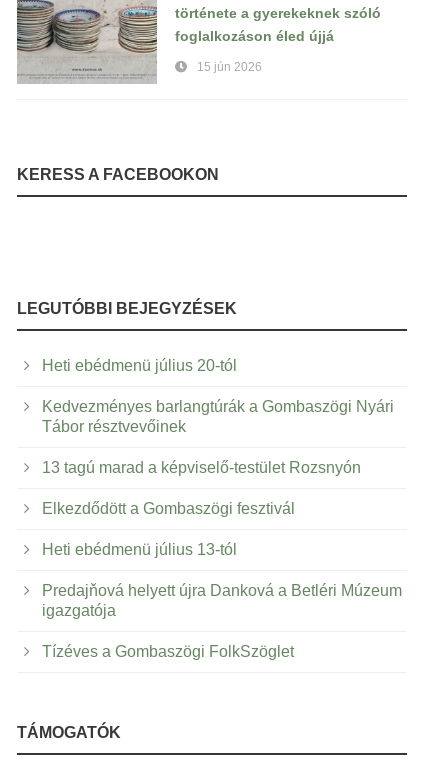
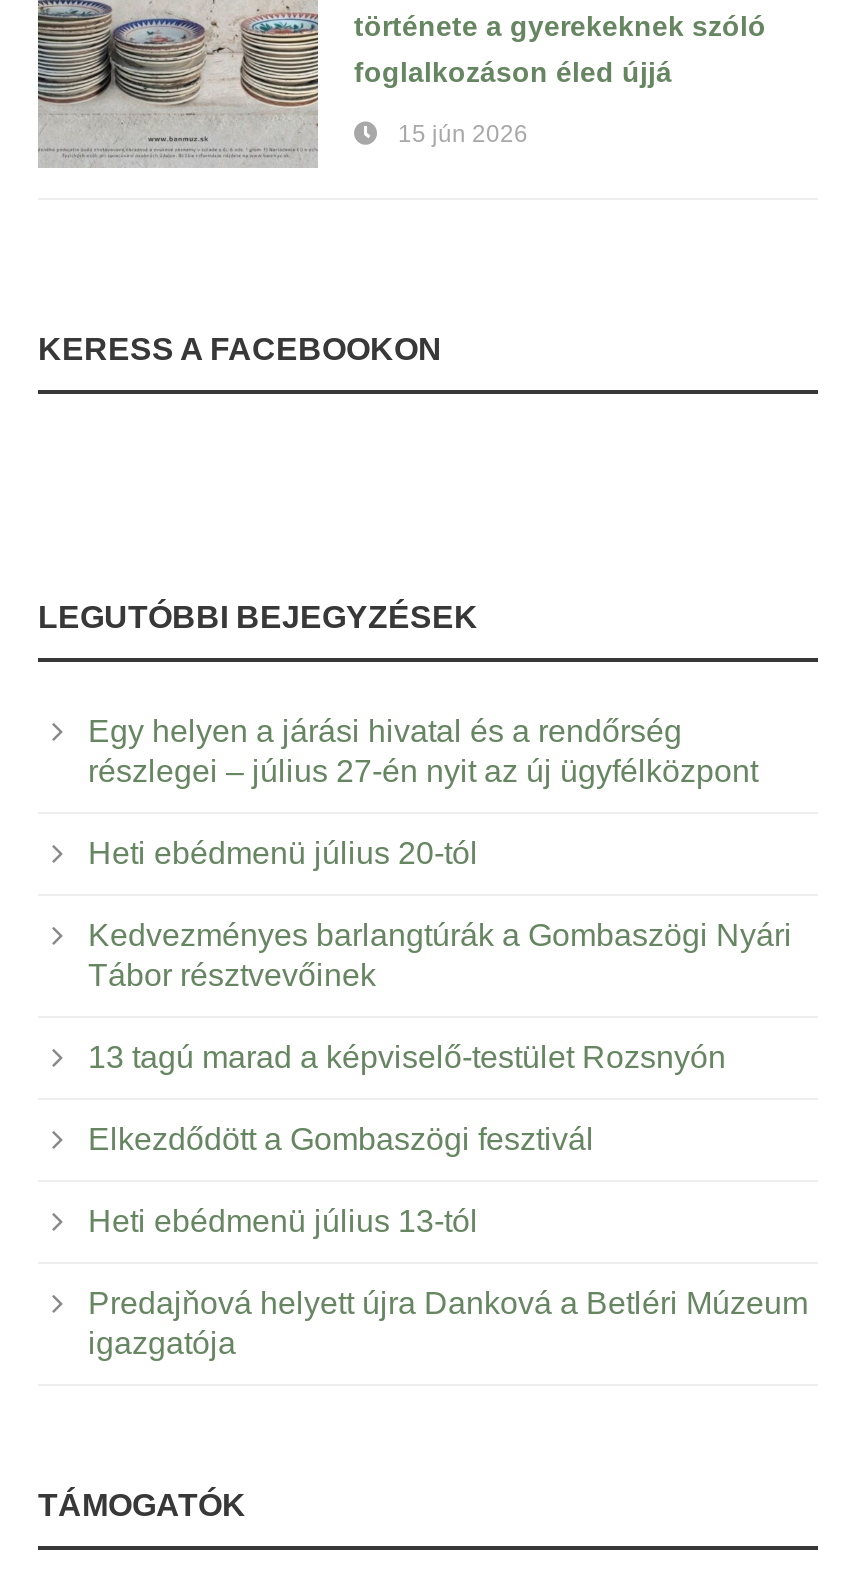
+ Egy helyen a járási hivatal és a rendőrség
+ részlegei – július 27-én nyit az új ügyfélközpont

moved down: Heti ebédmenü július 20-tól | Kedvezményes barlangtúrák a Gombaszögi Nyári | Tábor résztvevőinek | 13 tagú marad a képviselő-testület Rozsnyón | Elkezdődött a Gombaszögi fesztivál | Heti ebédmenü július 13-tól | Predajňová helyett újra Danková a Betléri Múzeum | igazgatója

- Tízéves a Gombaszögi FolkSzöglet
